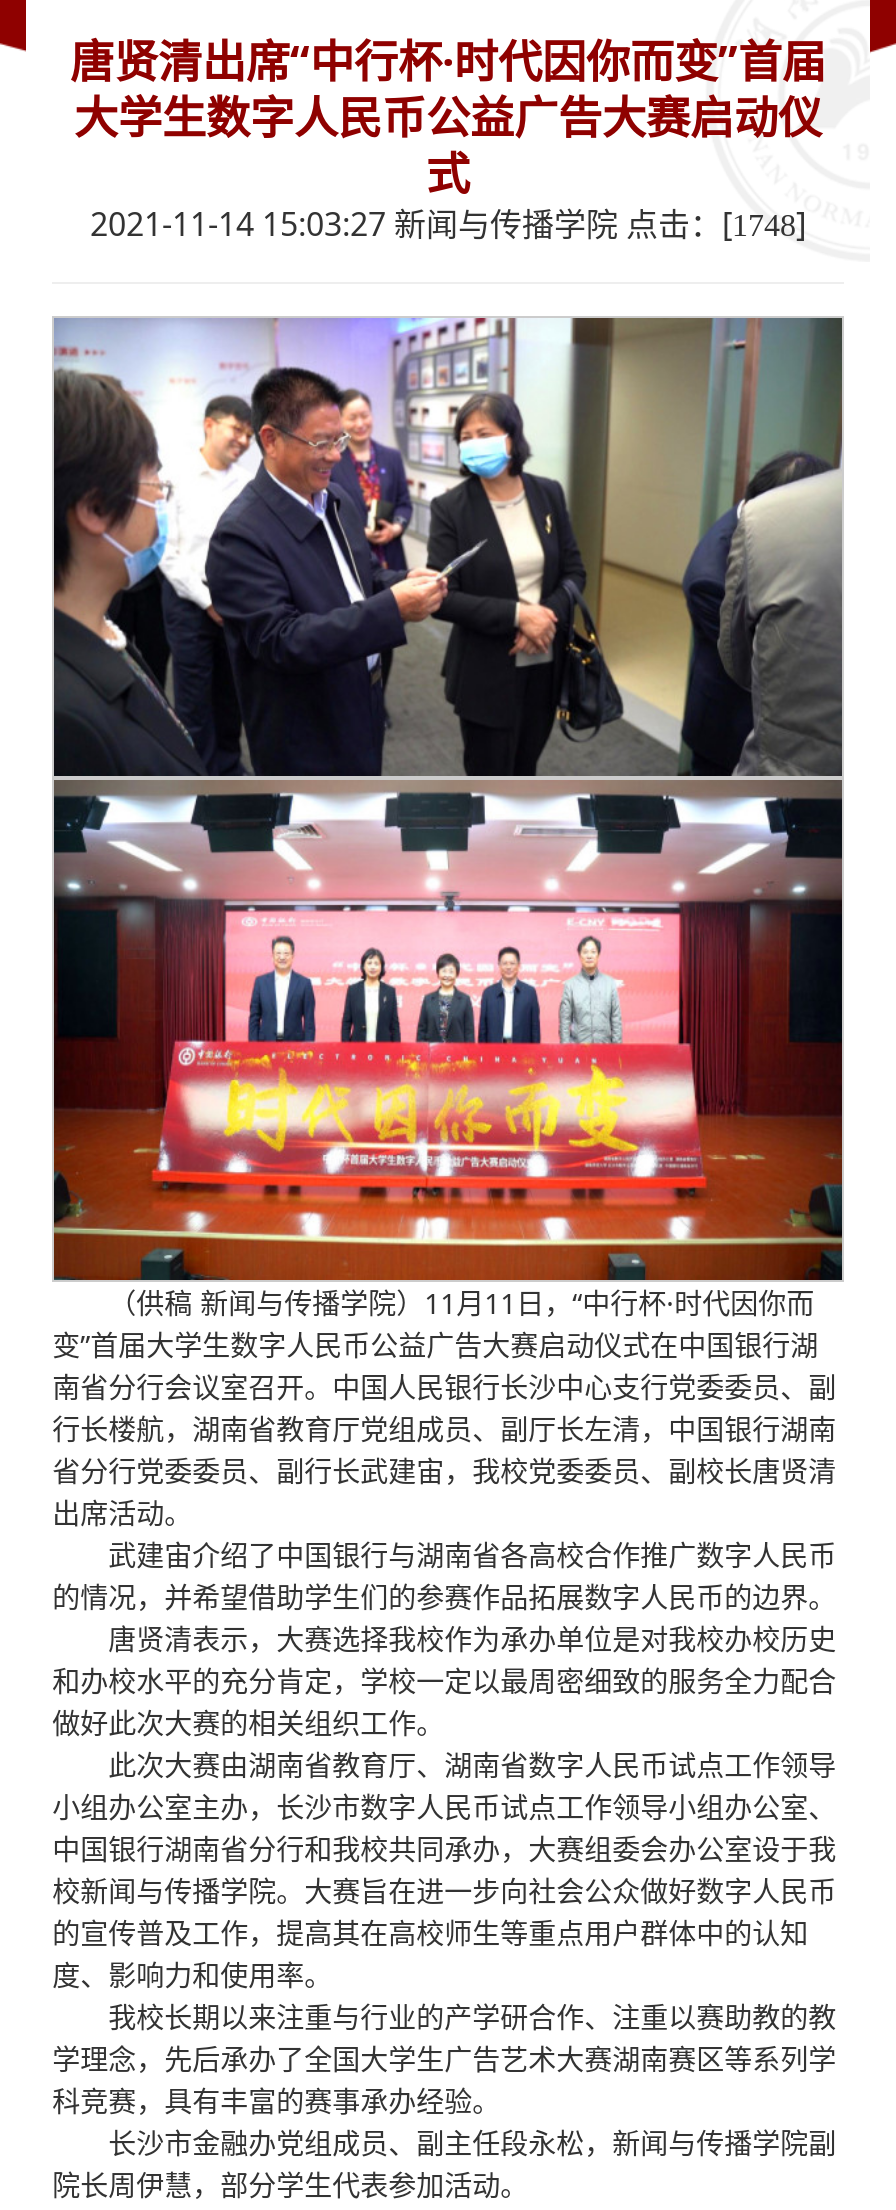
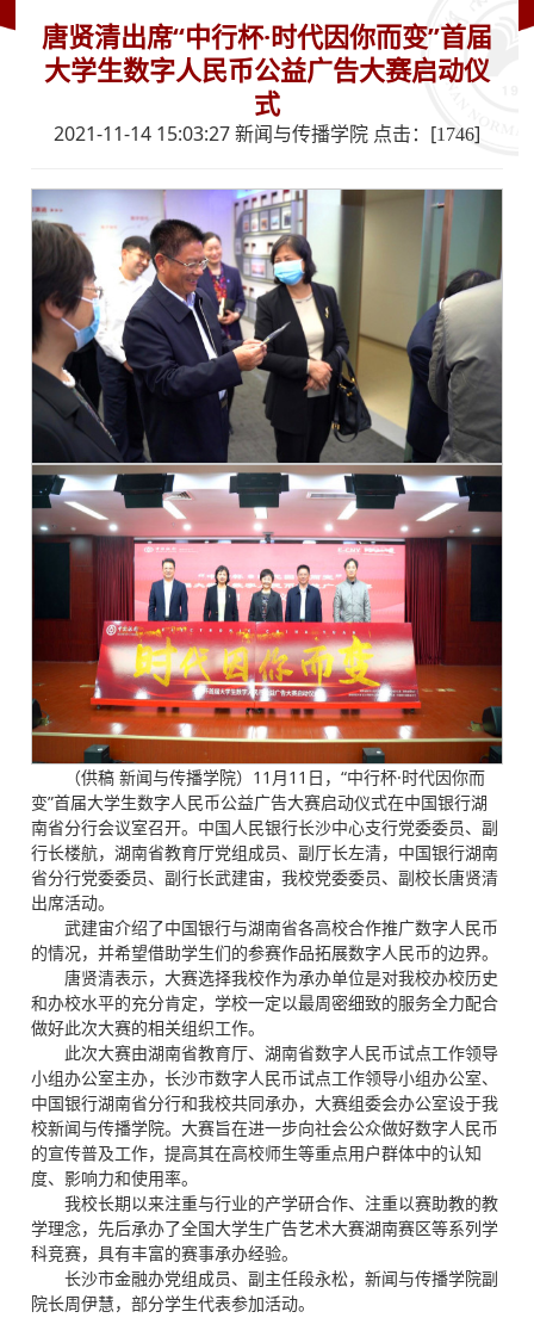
- 2021-11-14 15:03:27 新闻与传播学院 点击：[1748]
+ 2021-11-14 15:03:27 新闻与传播学院 点击：[1746]
